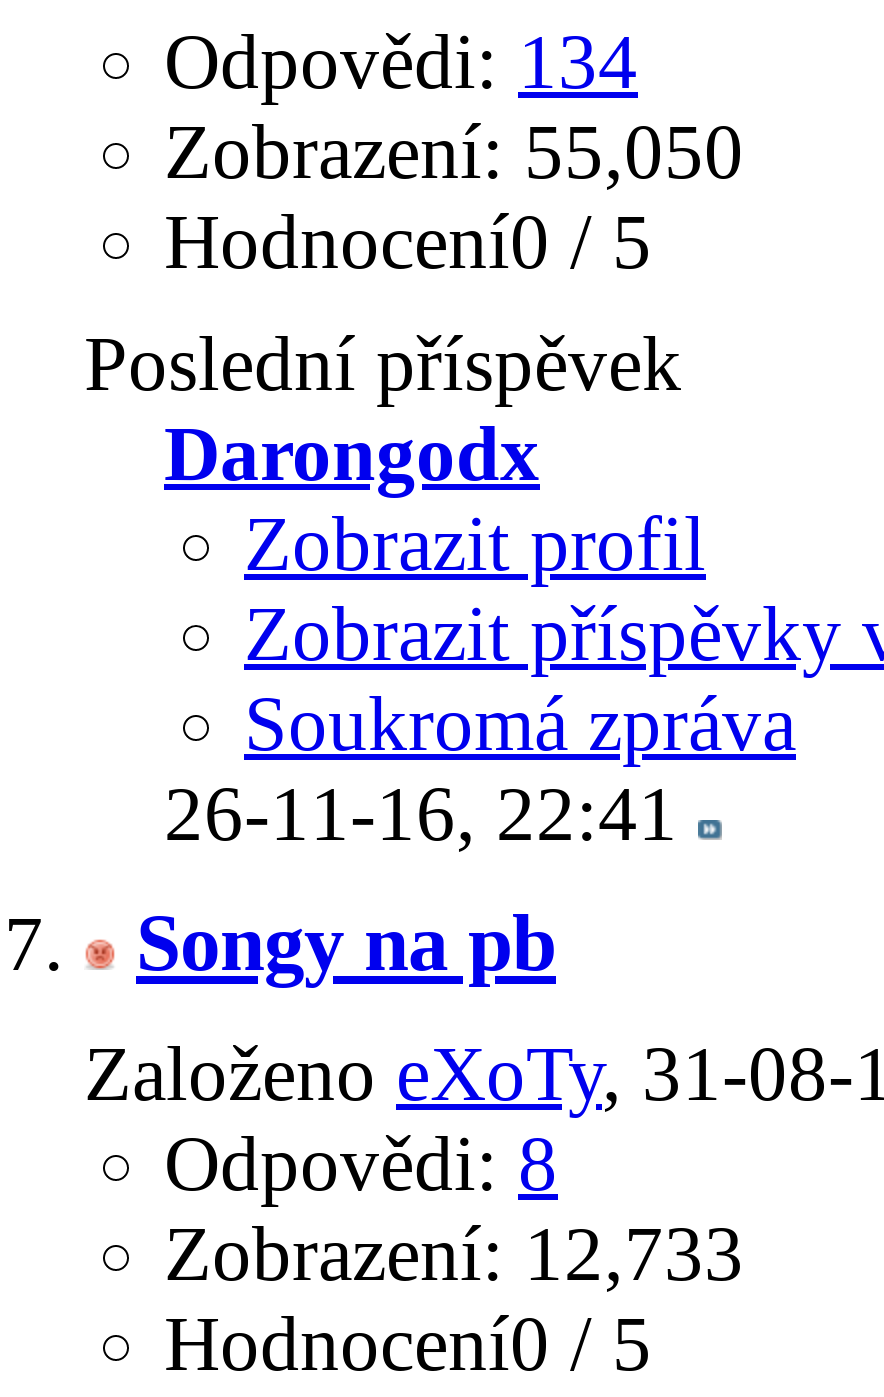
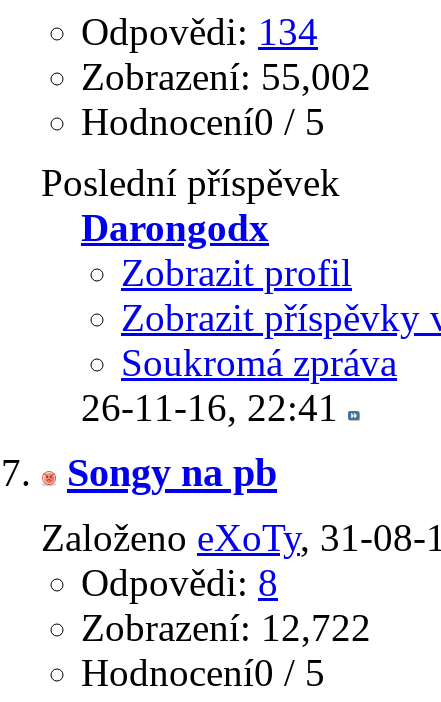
- Zobrazení: 55,050
+ Zobrazení: 55,002

- Zobrazení: 12,733
+ Zobrazení: 12,722
